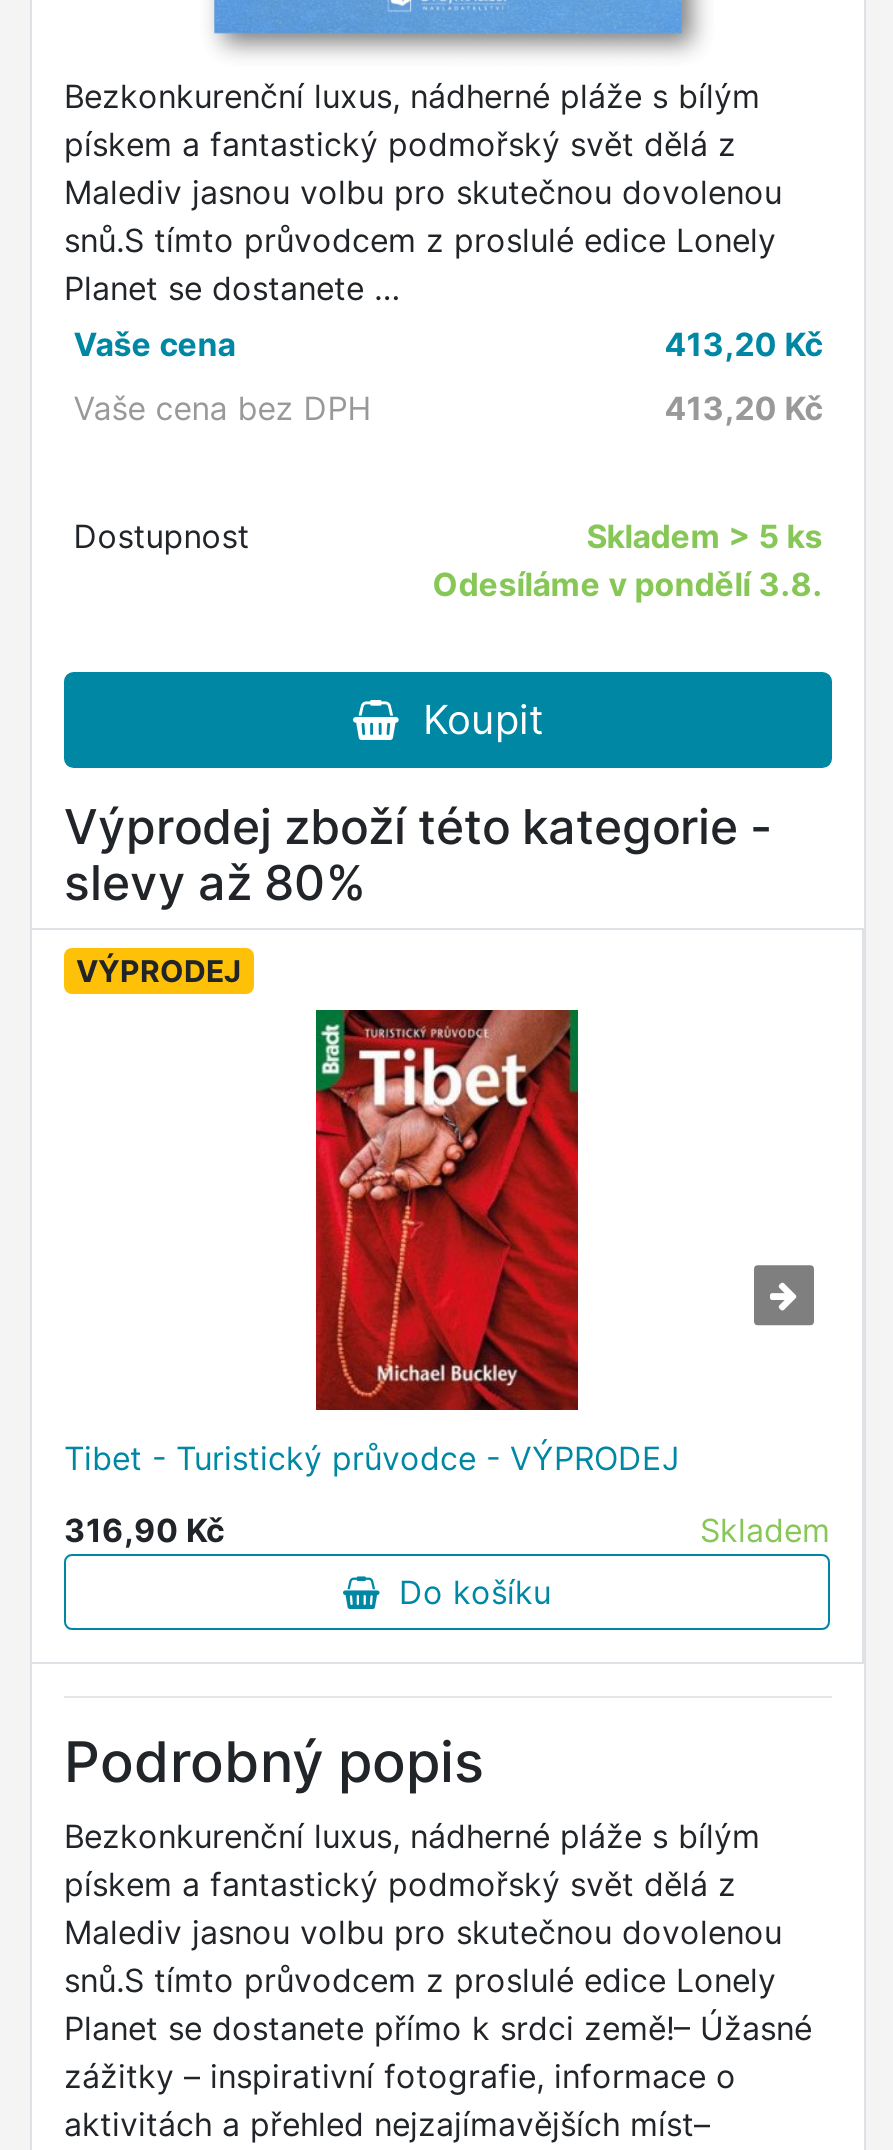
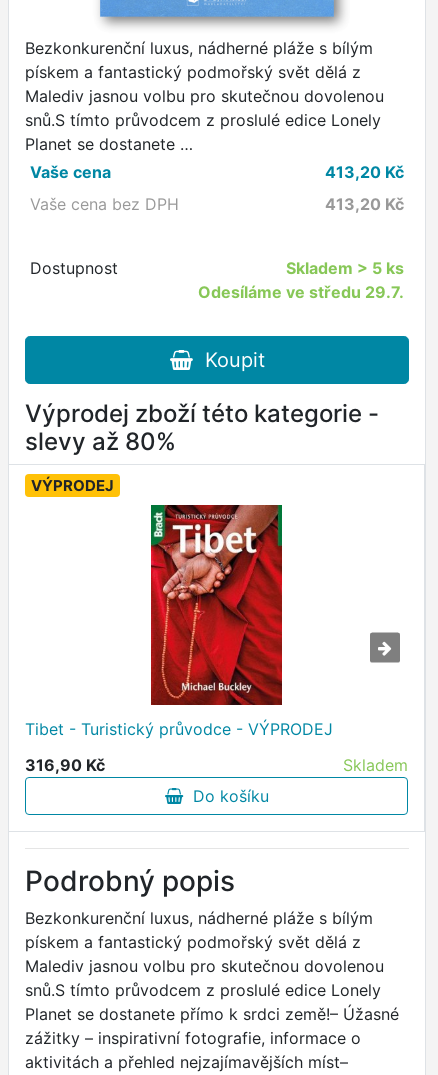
- Odesíláme v pondělí 3.8.
+ Odesíláme ve středu 29.7.
